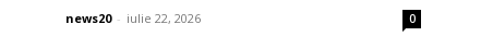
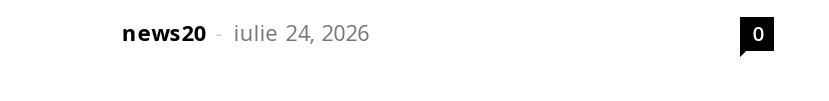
- news20 - iulie 22, 2026
+ news20 - iulie 24, 2026
